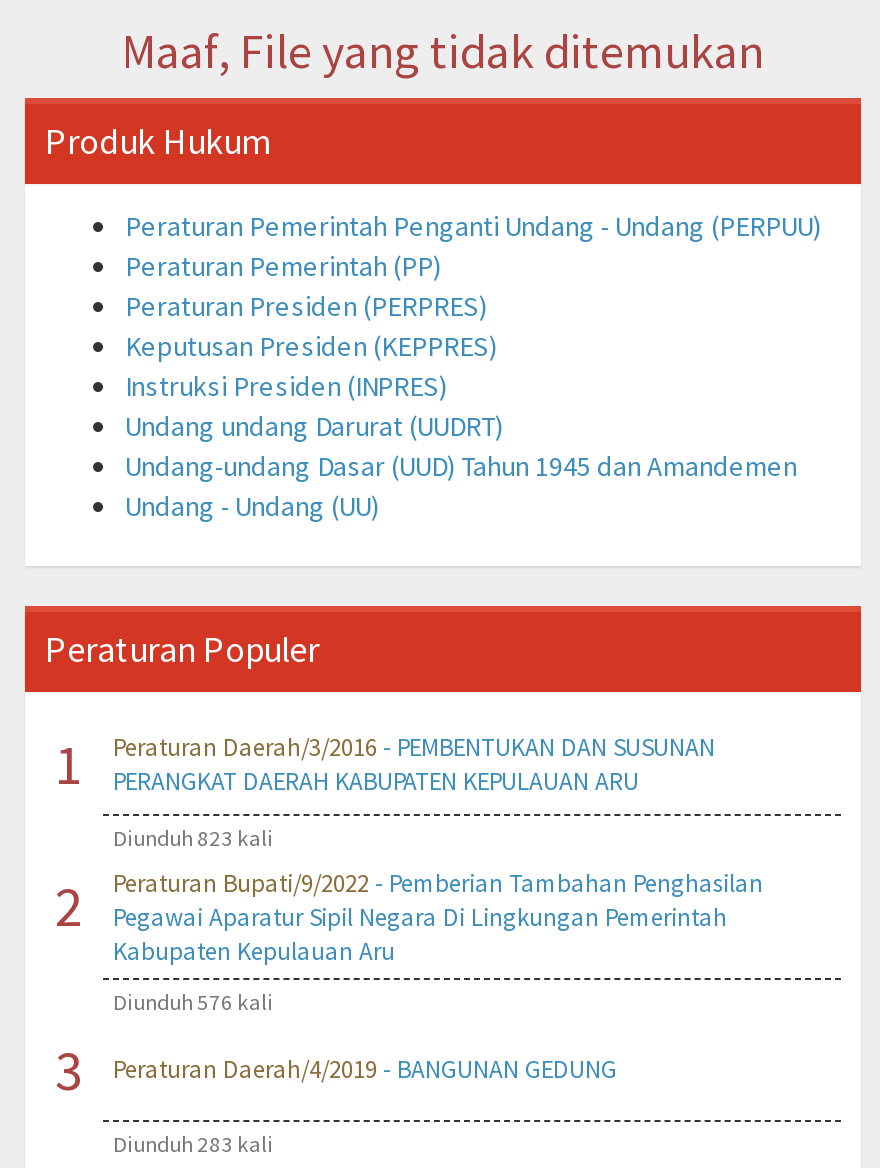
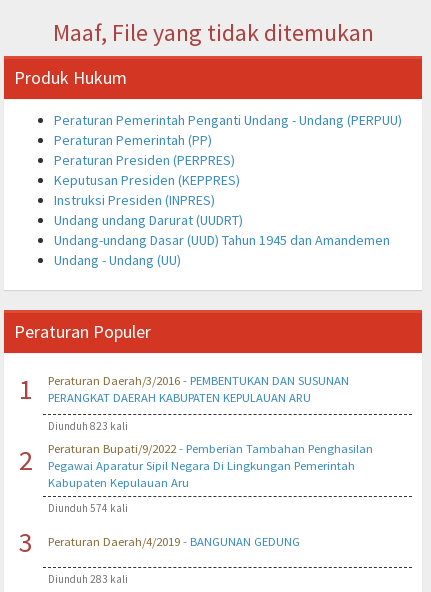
- Diunduh 576 kali
+ Diunduh 574 kali
